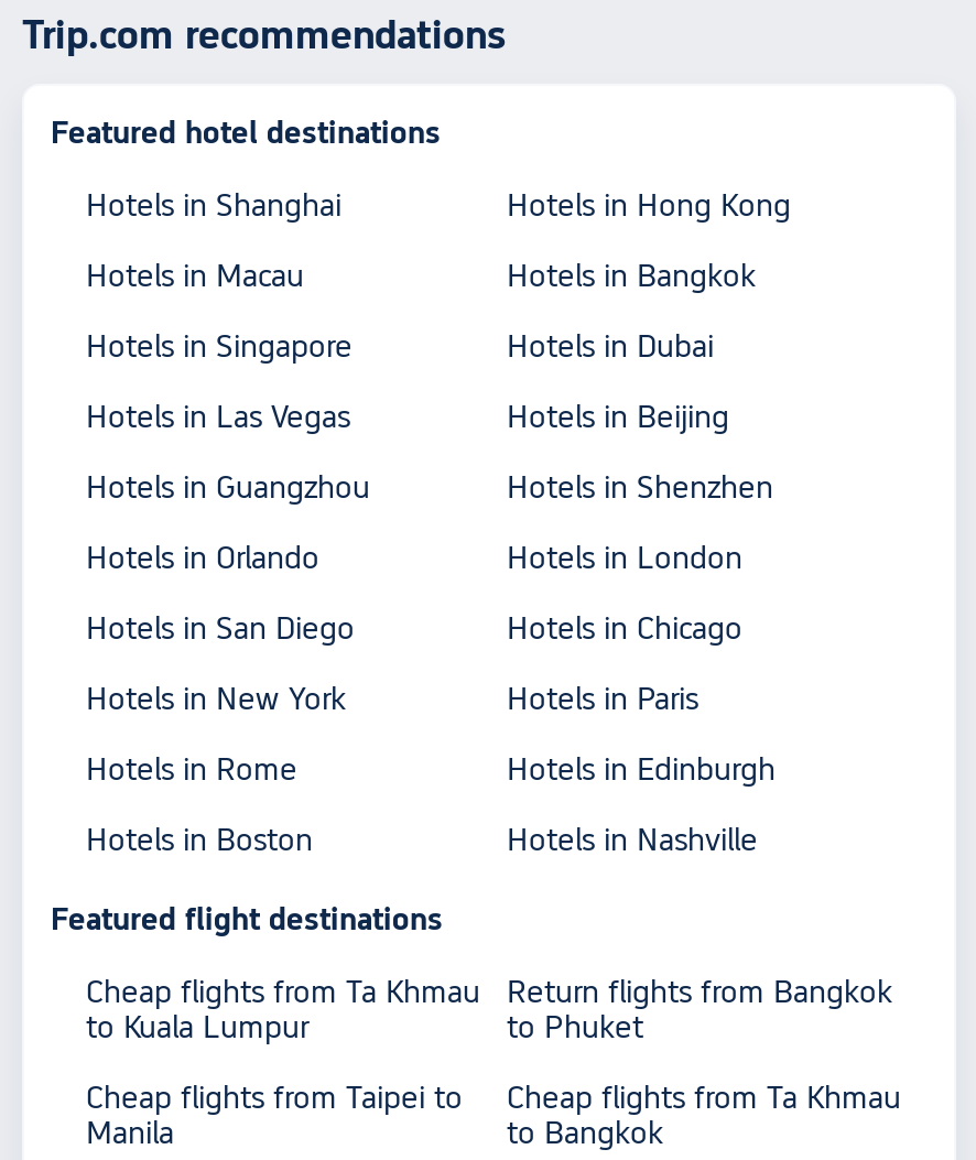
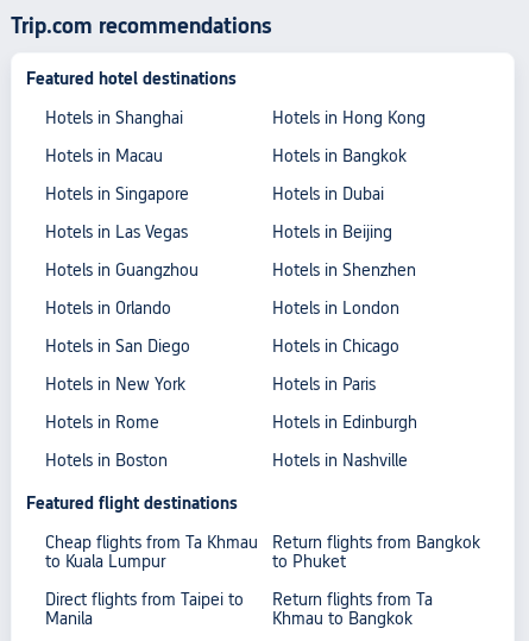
- Cheap flights from Taipei to
+ Direct flights from Taipei to

- Cheap flights from Ta Khmau
- to Bangkok
+ Return flights from Ta
+ Khmau to Bangkok
